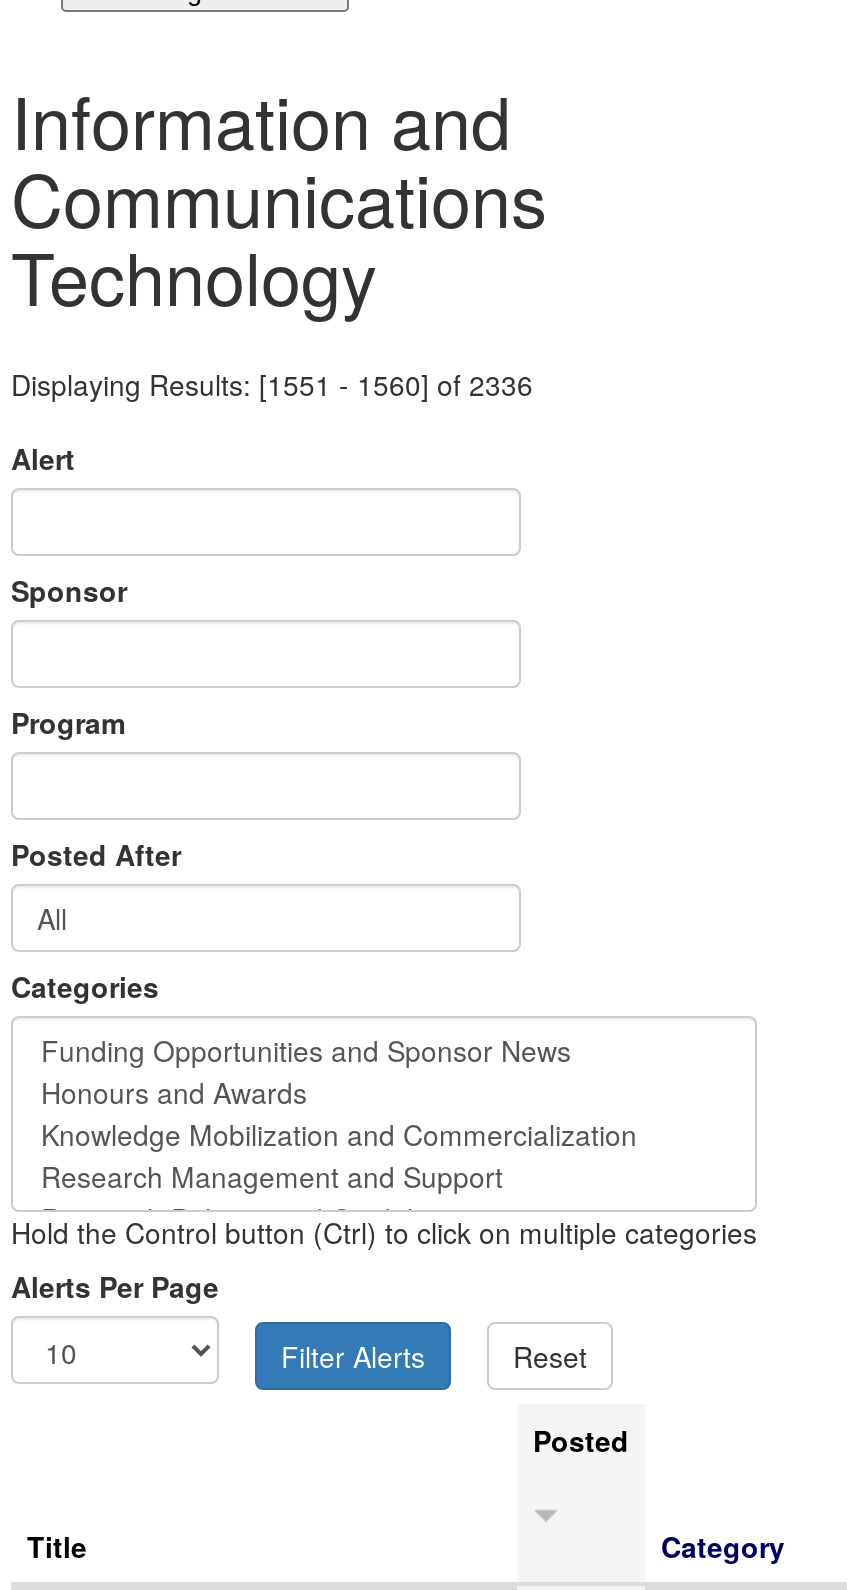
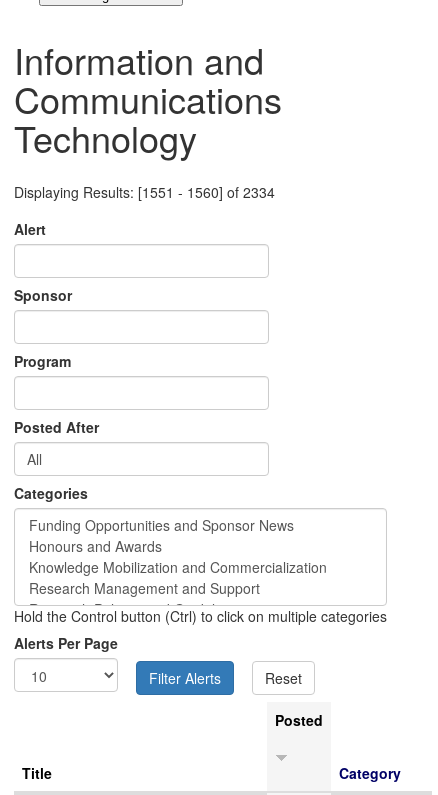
- Displaying Results: [1551 - 1560] of 2336
+ Displaying Results: [1551 - 1560] of 2334
